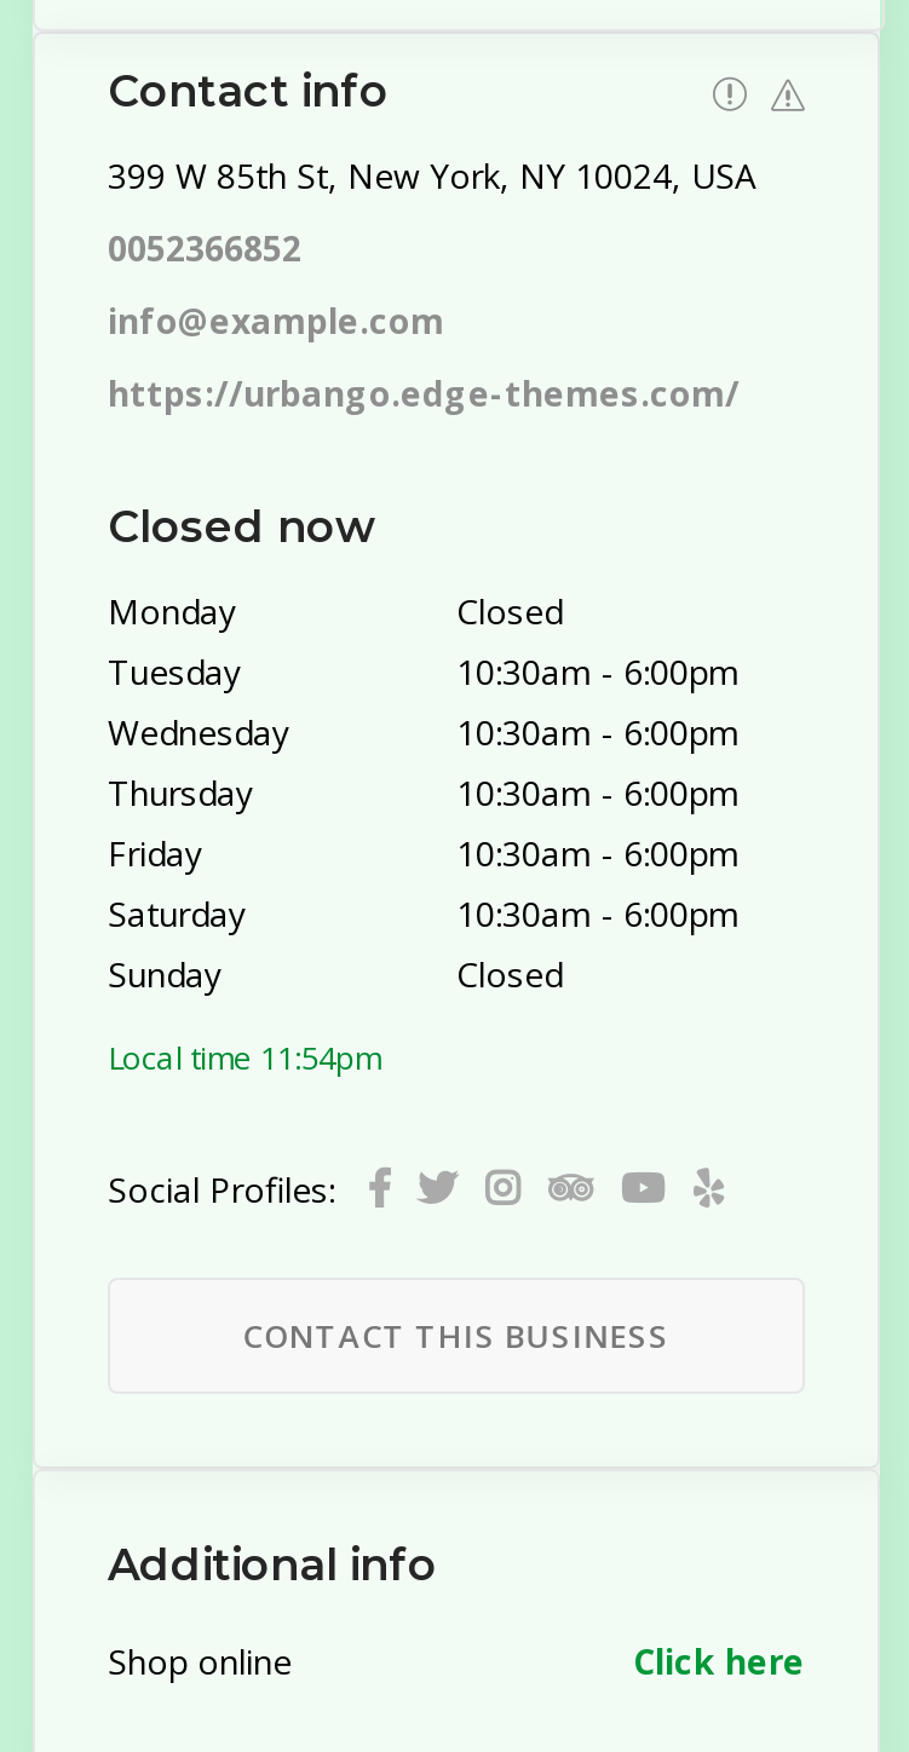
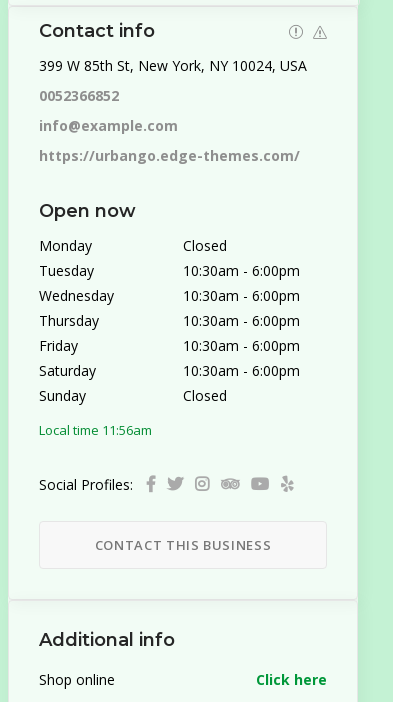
- Closed now
+ Open now

- Local time 11:54pm
+ Local time 11:56am
